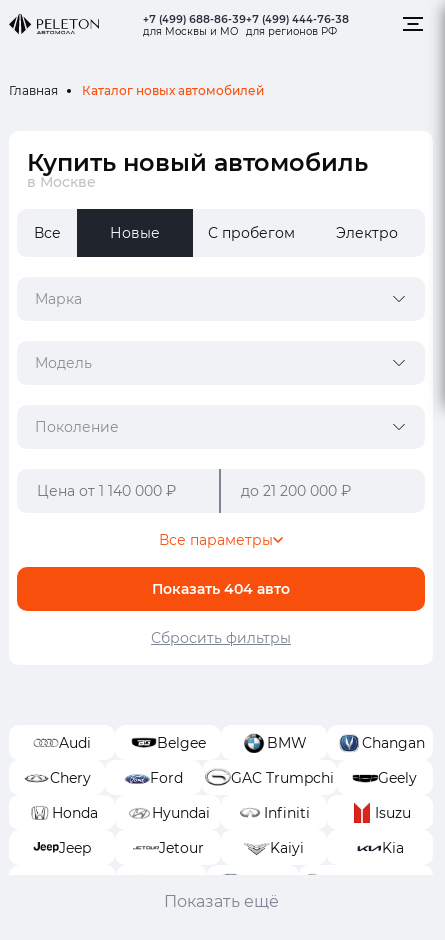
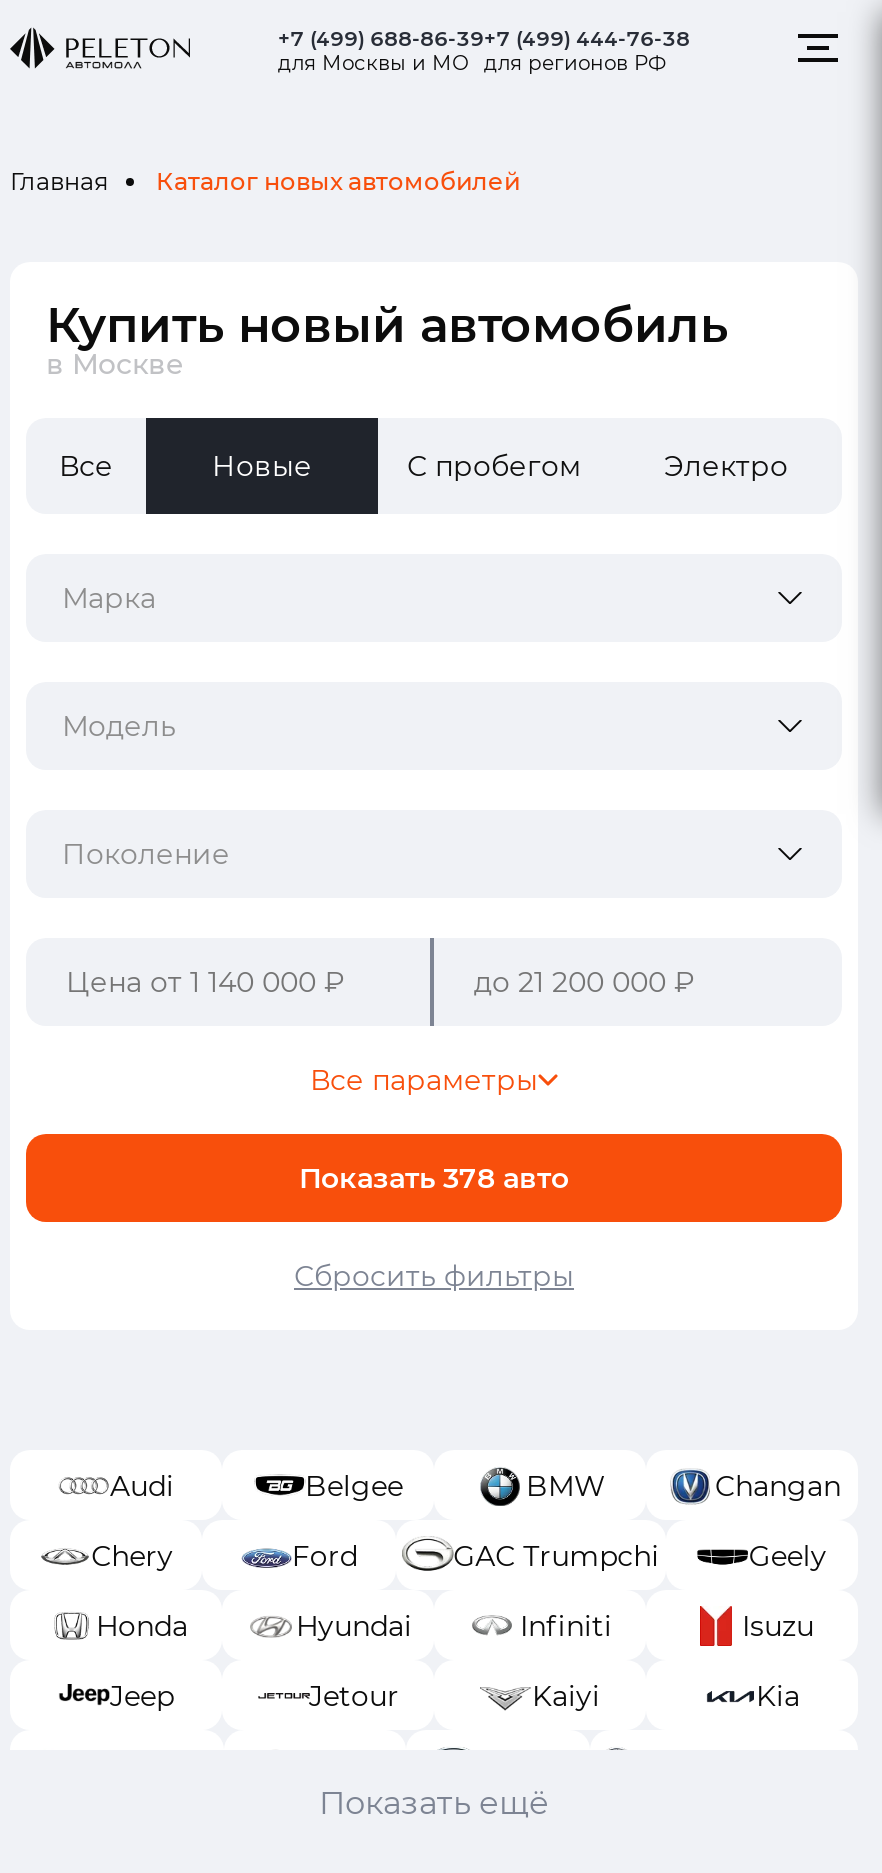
- Показать 404 авто
+ Показать 378 авто
